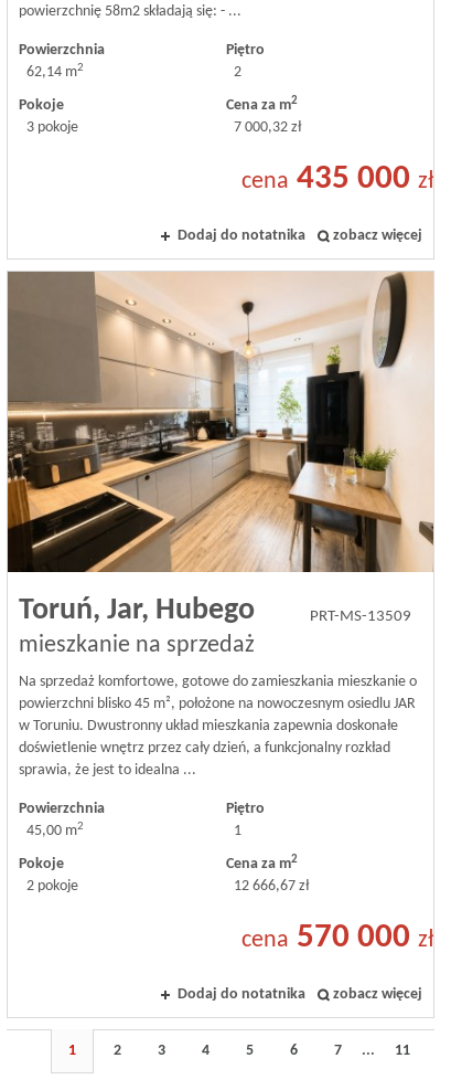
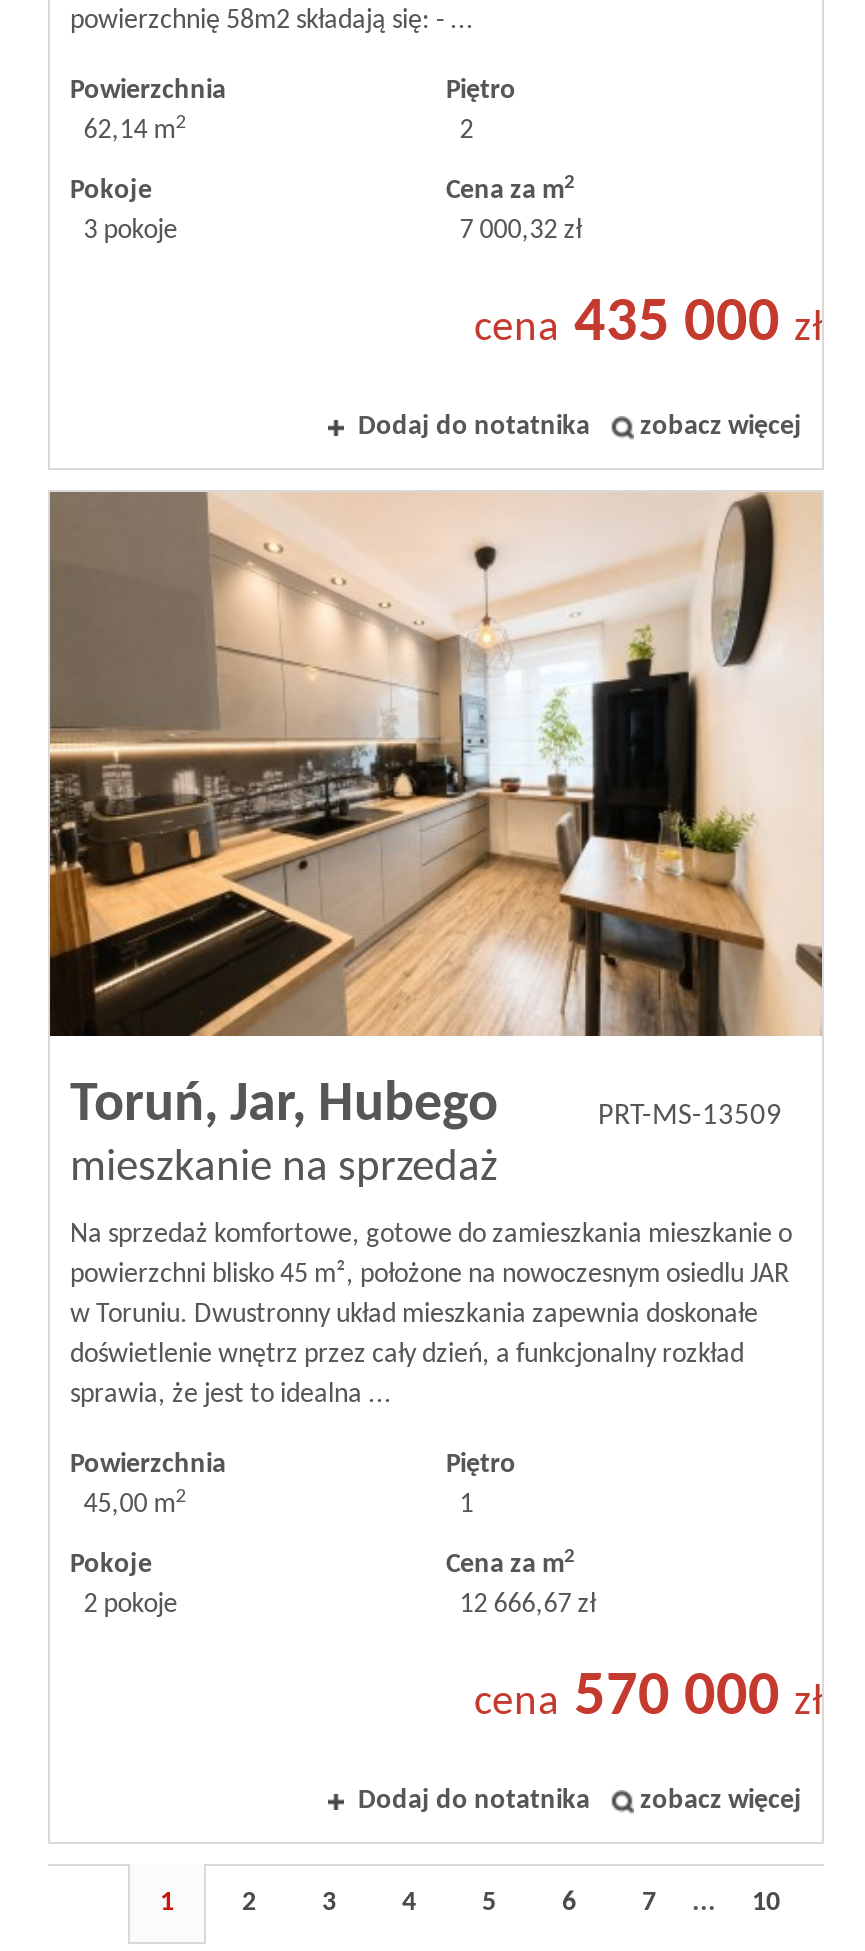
- 11
+ 10
